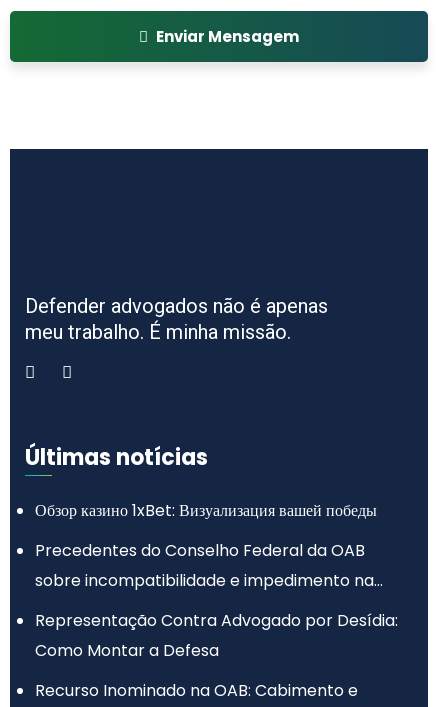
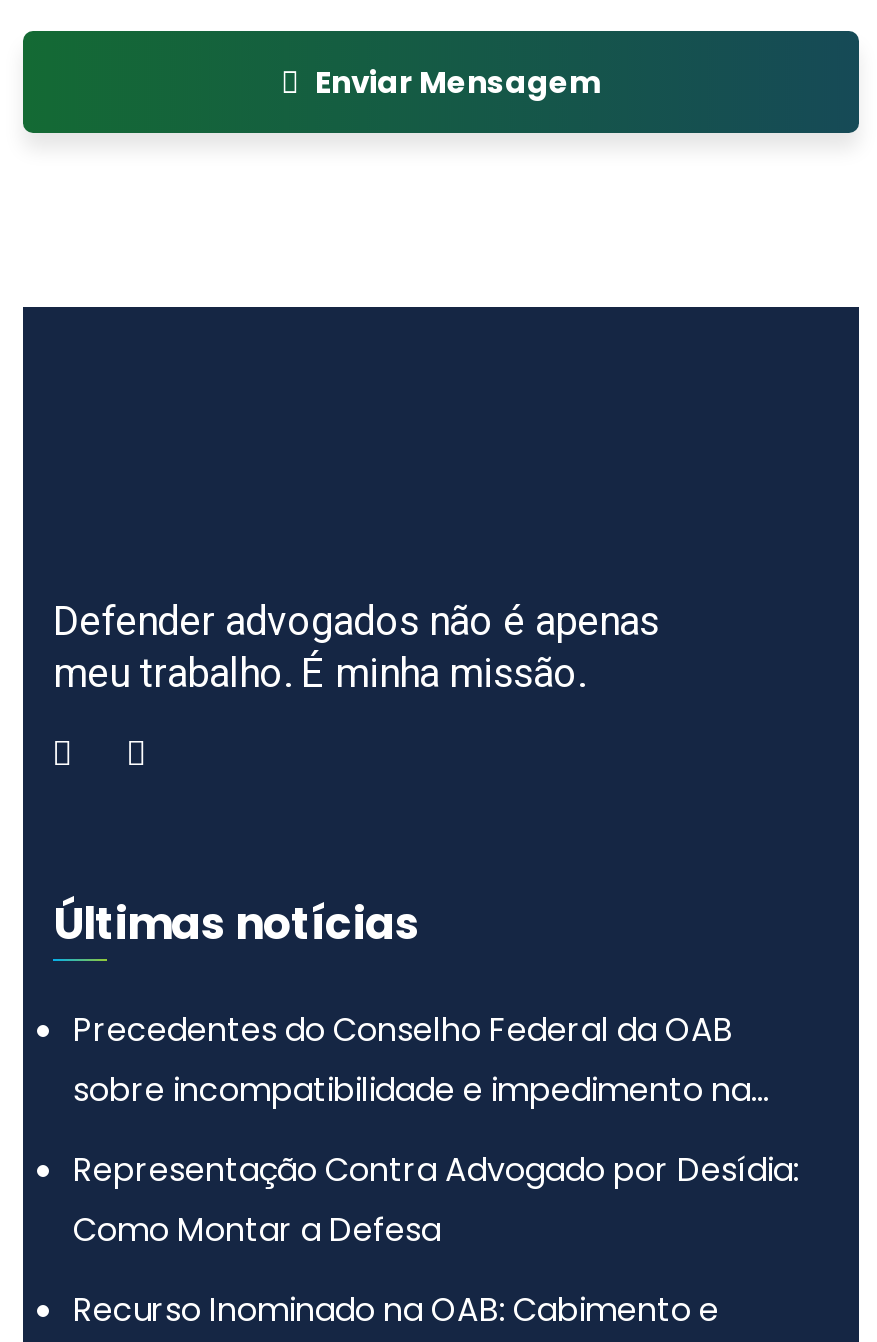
- Обзор казино 1xBet: Визуализация вашей победы
